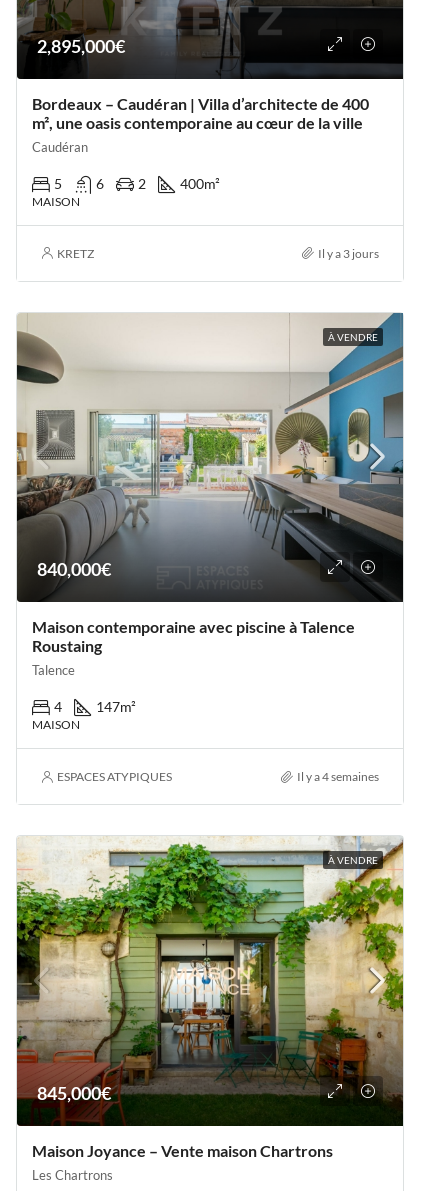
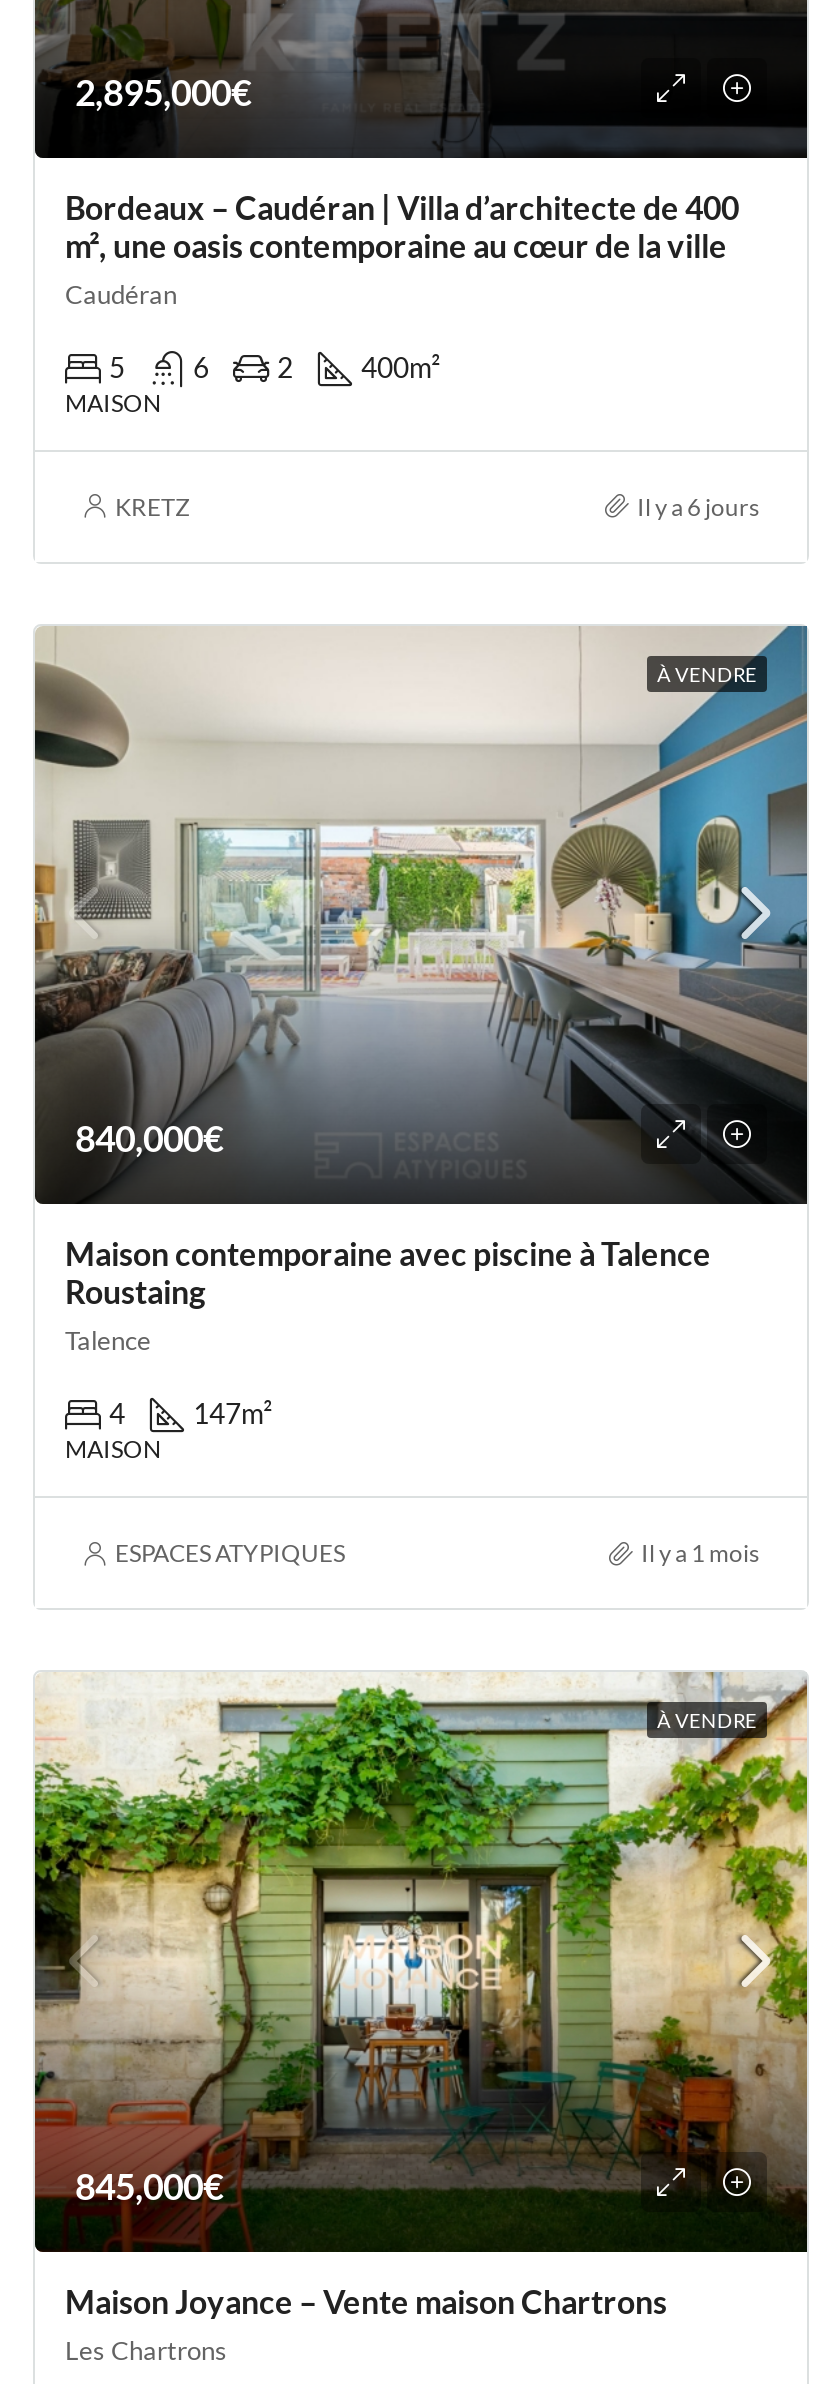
- Il y a 3 jours
+ Il y a 6 jours

- Il y a 4 semaines
+ Il y a 1 mois
